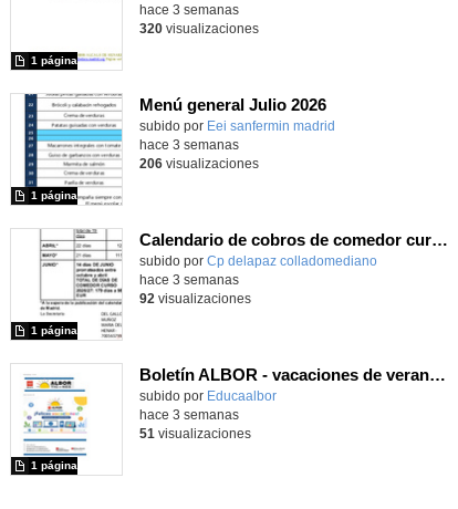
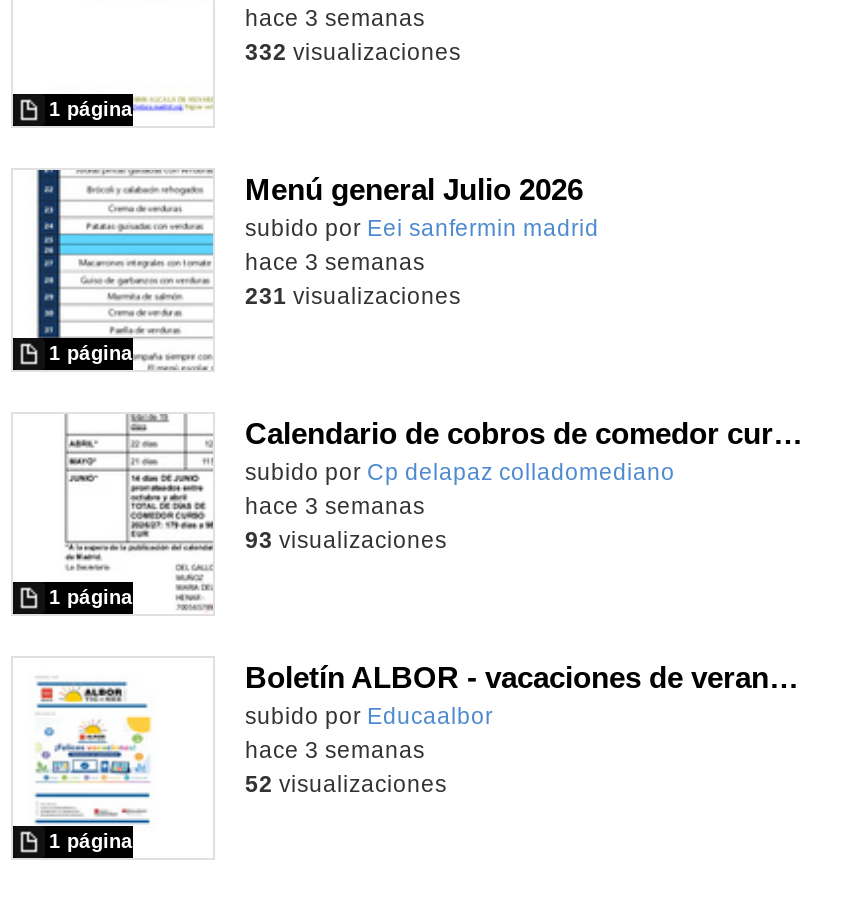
- 320 visualizaciones
+ 332 visualizaciones

- 206 visualizaciones
+ 231 visualizaciones

- 92 visualizaciones
+ 93 visualizaciones

- 51 visualizaciones
+ 52 visualizaciones
